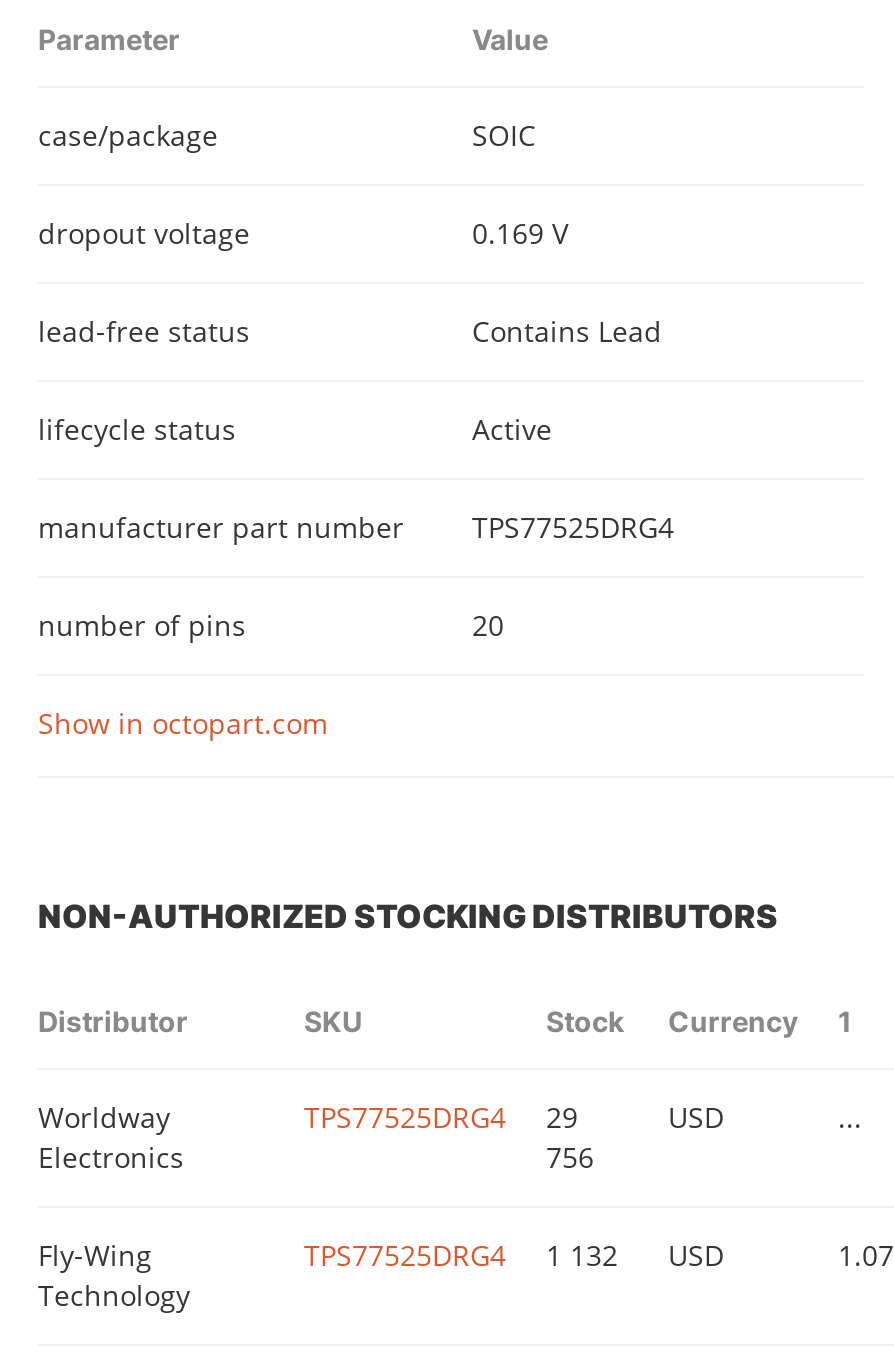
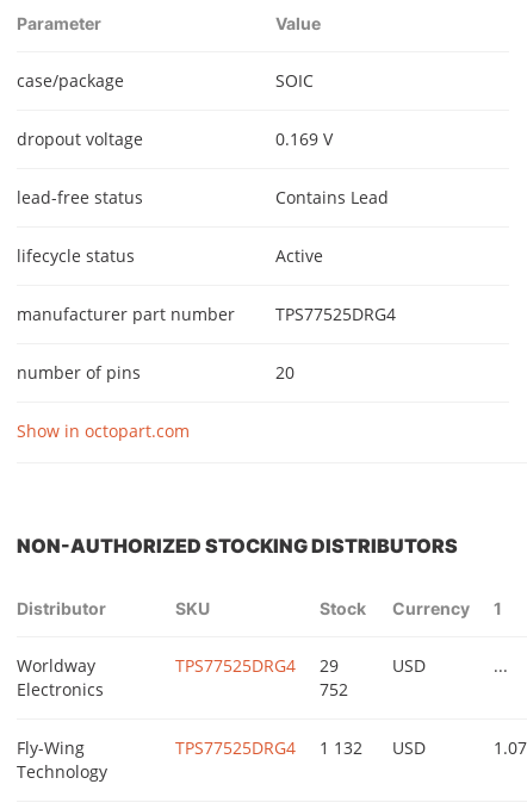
- 756
+ 752
